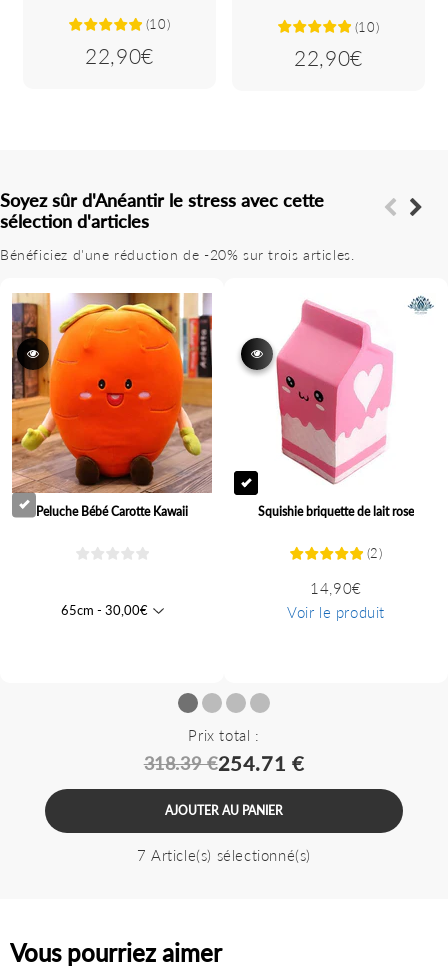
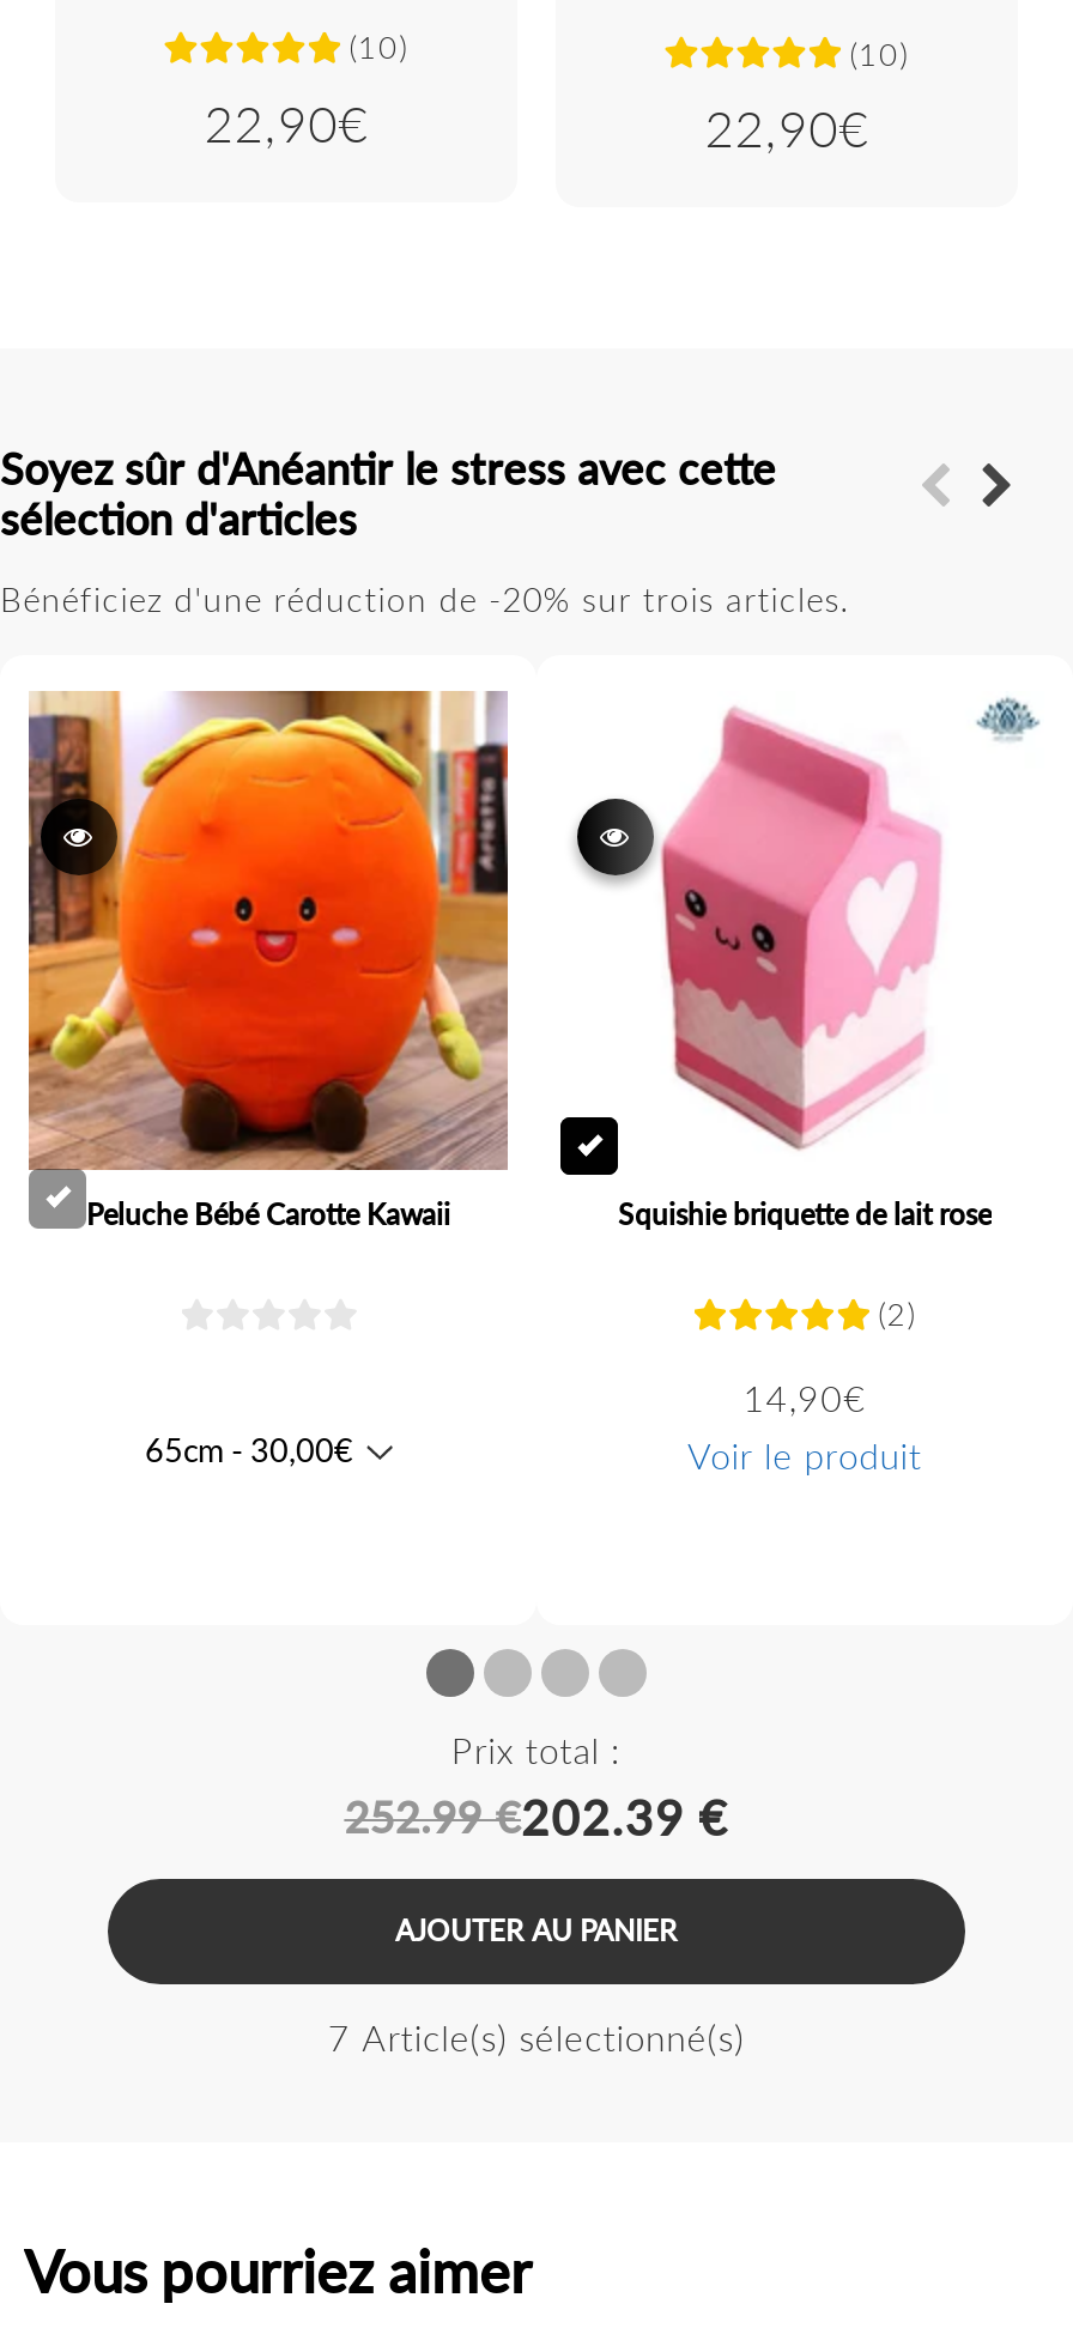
- 318.39 €254.71 €
+ 252.99 €202.39 €
